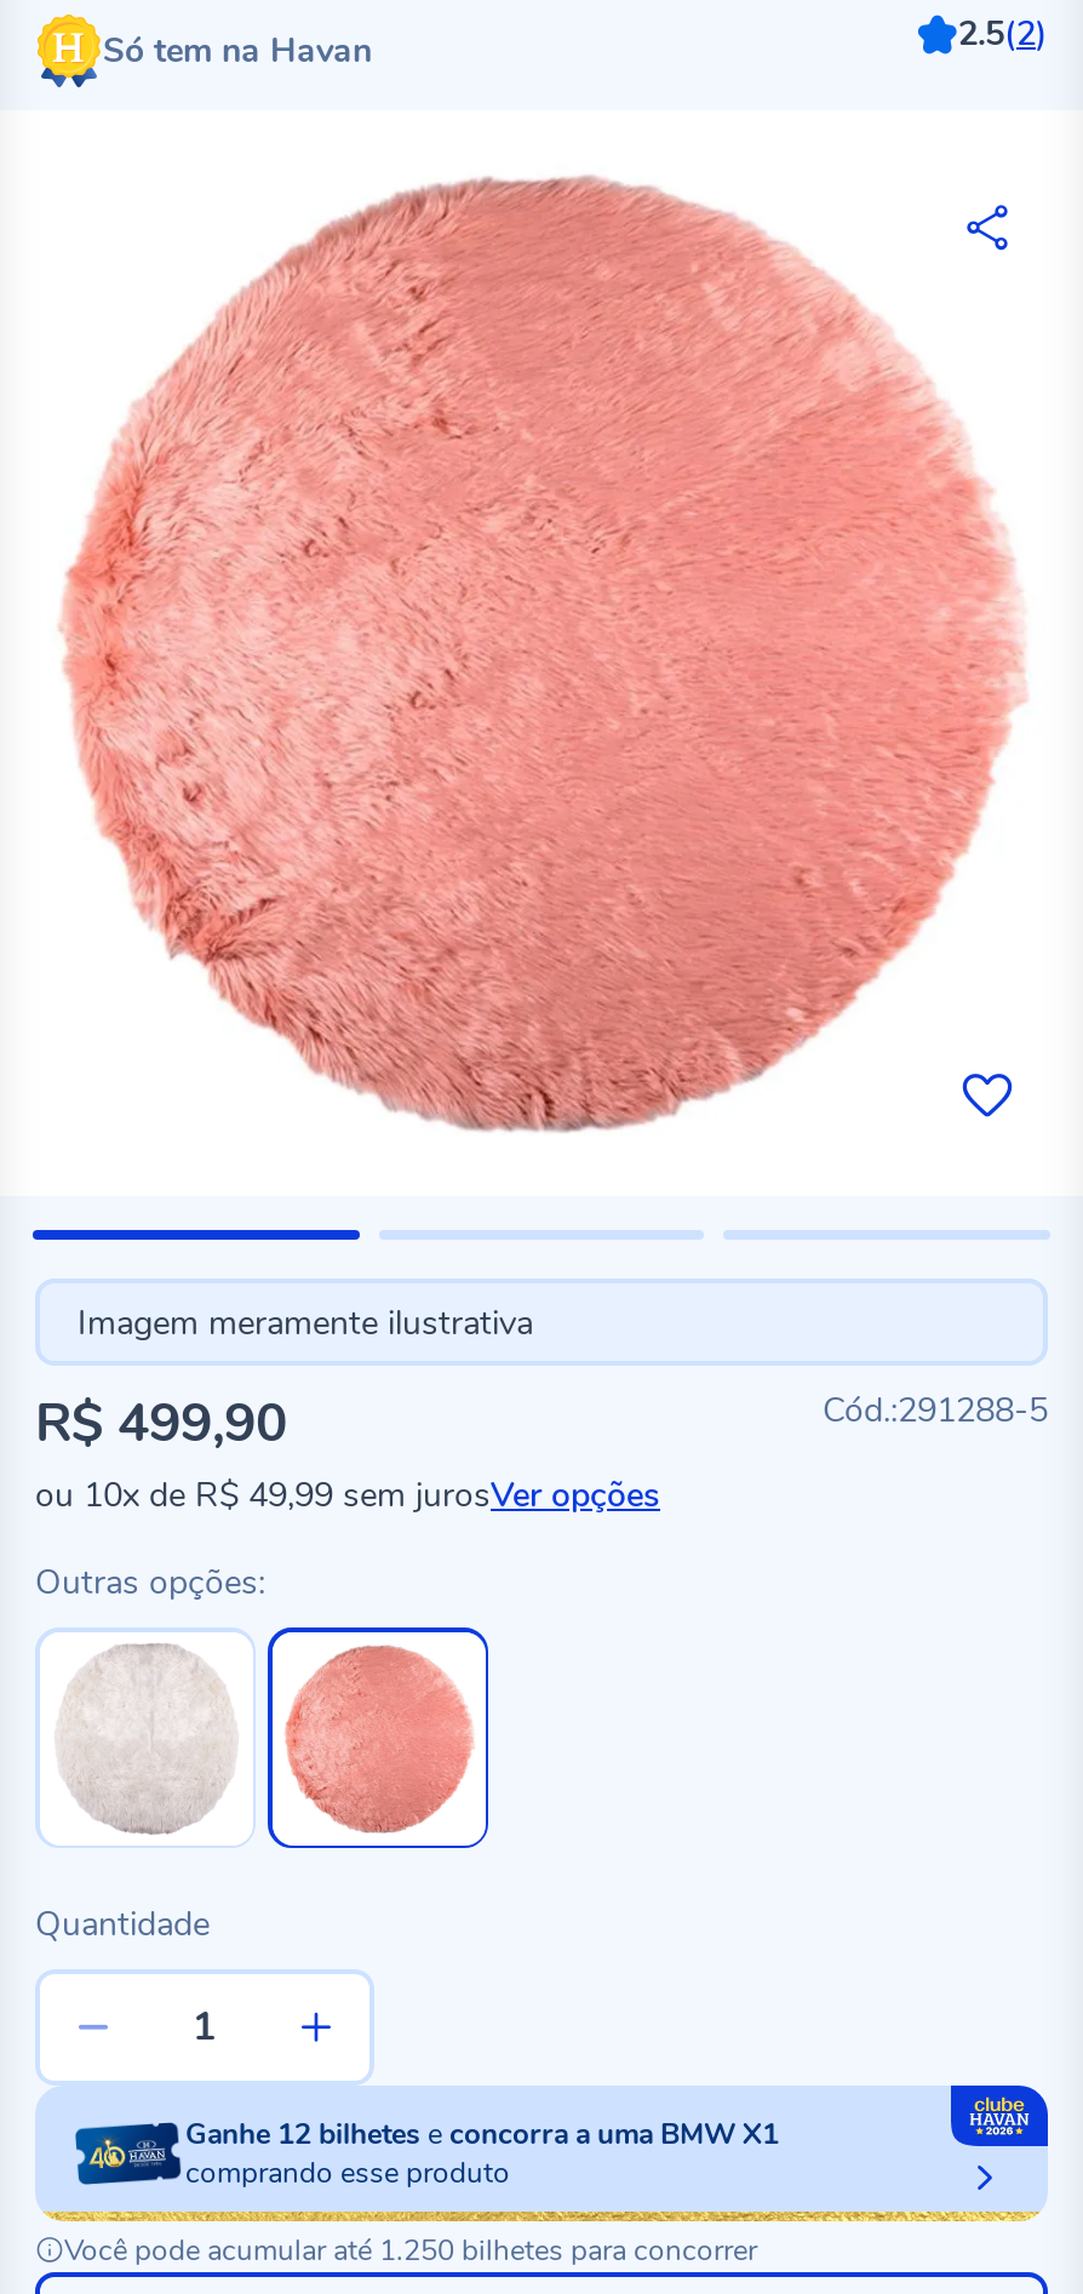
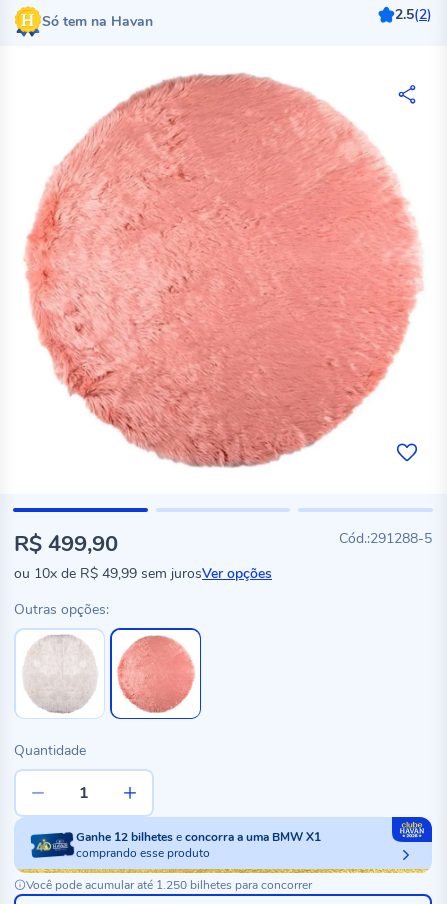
- Imagem meramente ilustrativa
